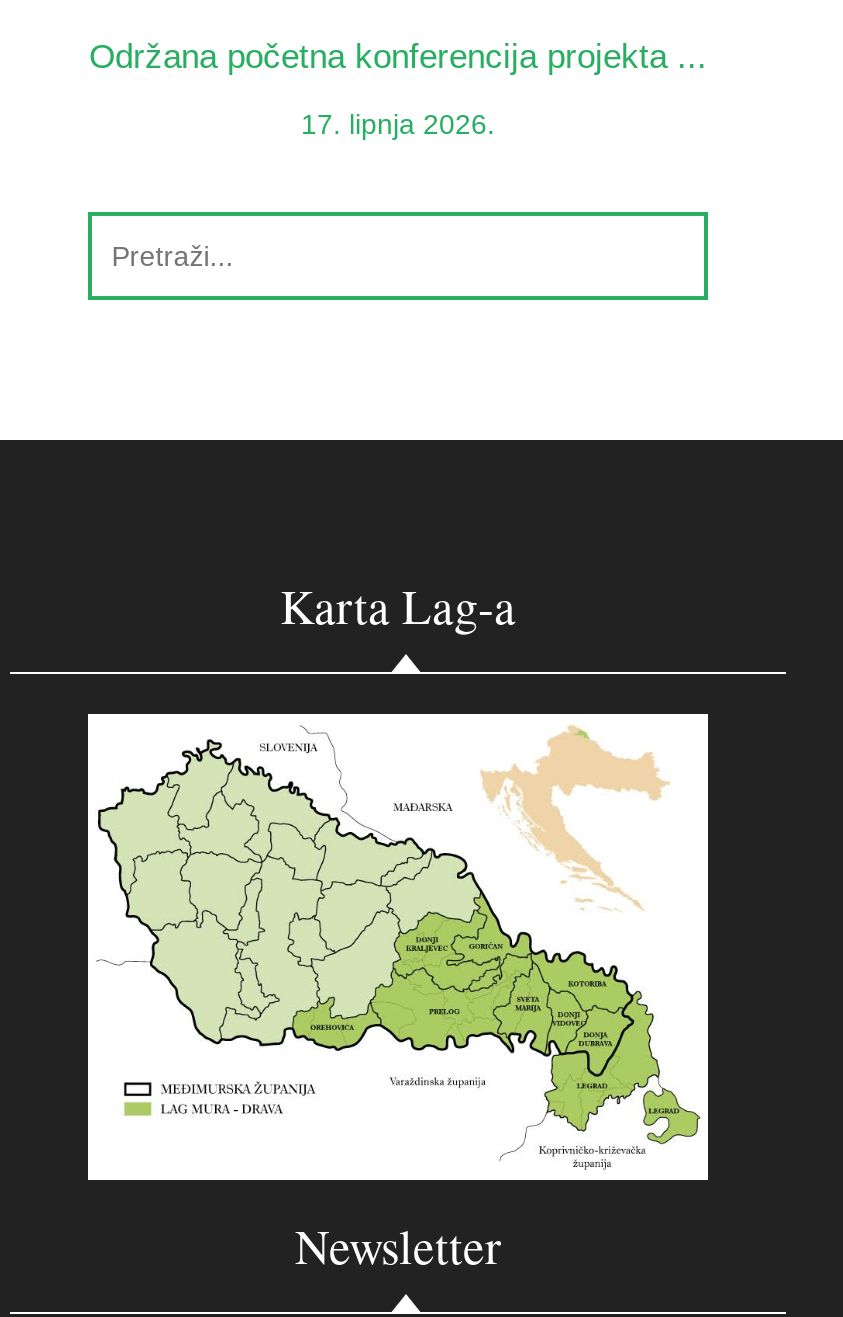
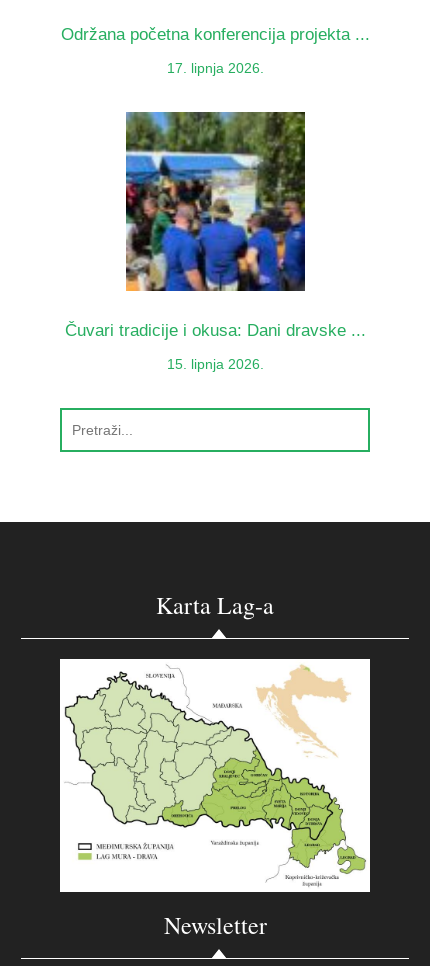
+ [image]
+ Čuvari tradicije i okusa: Dani dravske ...
+ 15. lipnja 2026.
